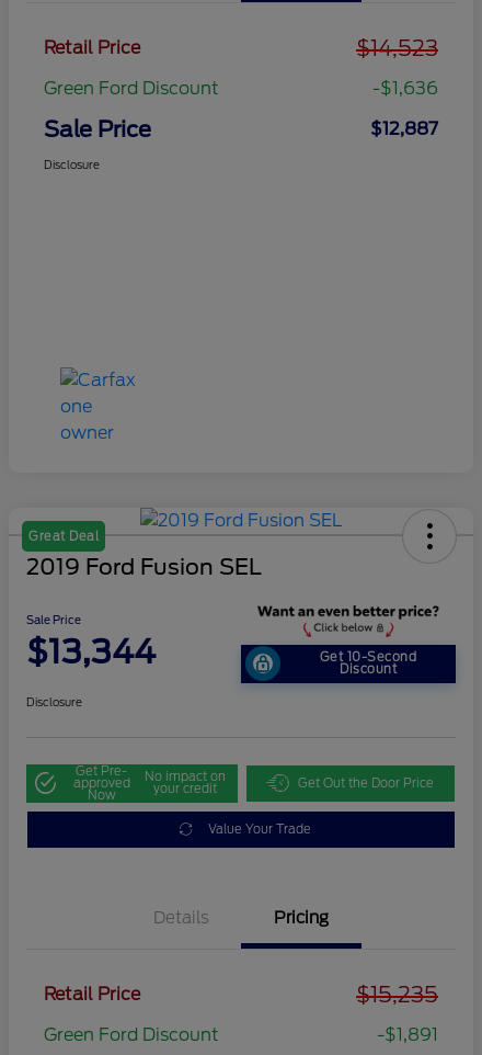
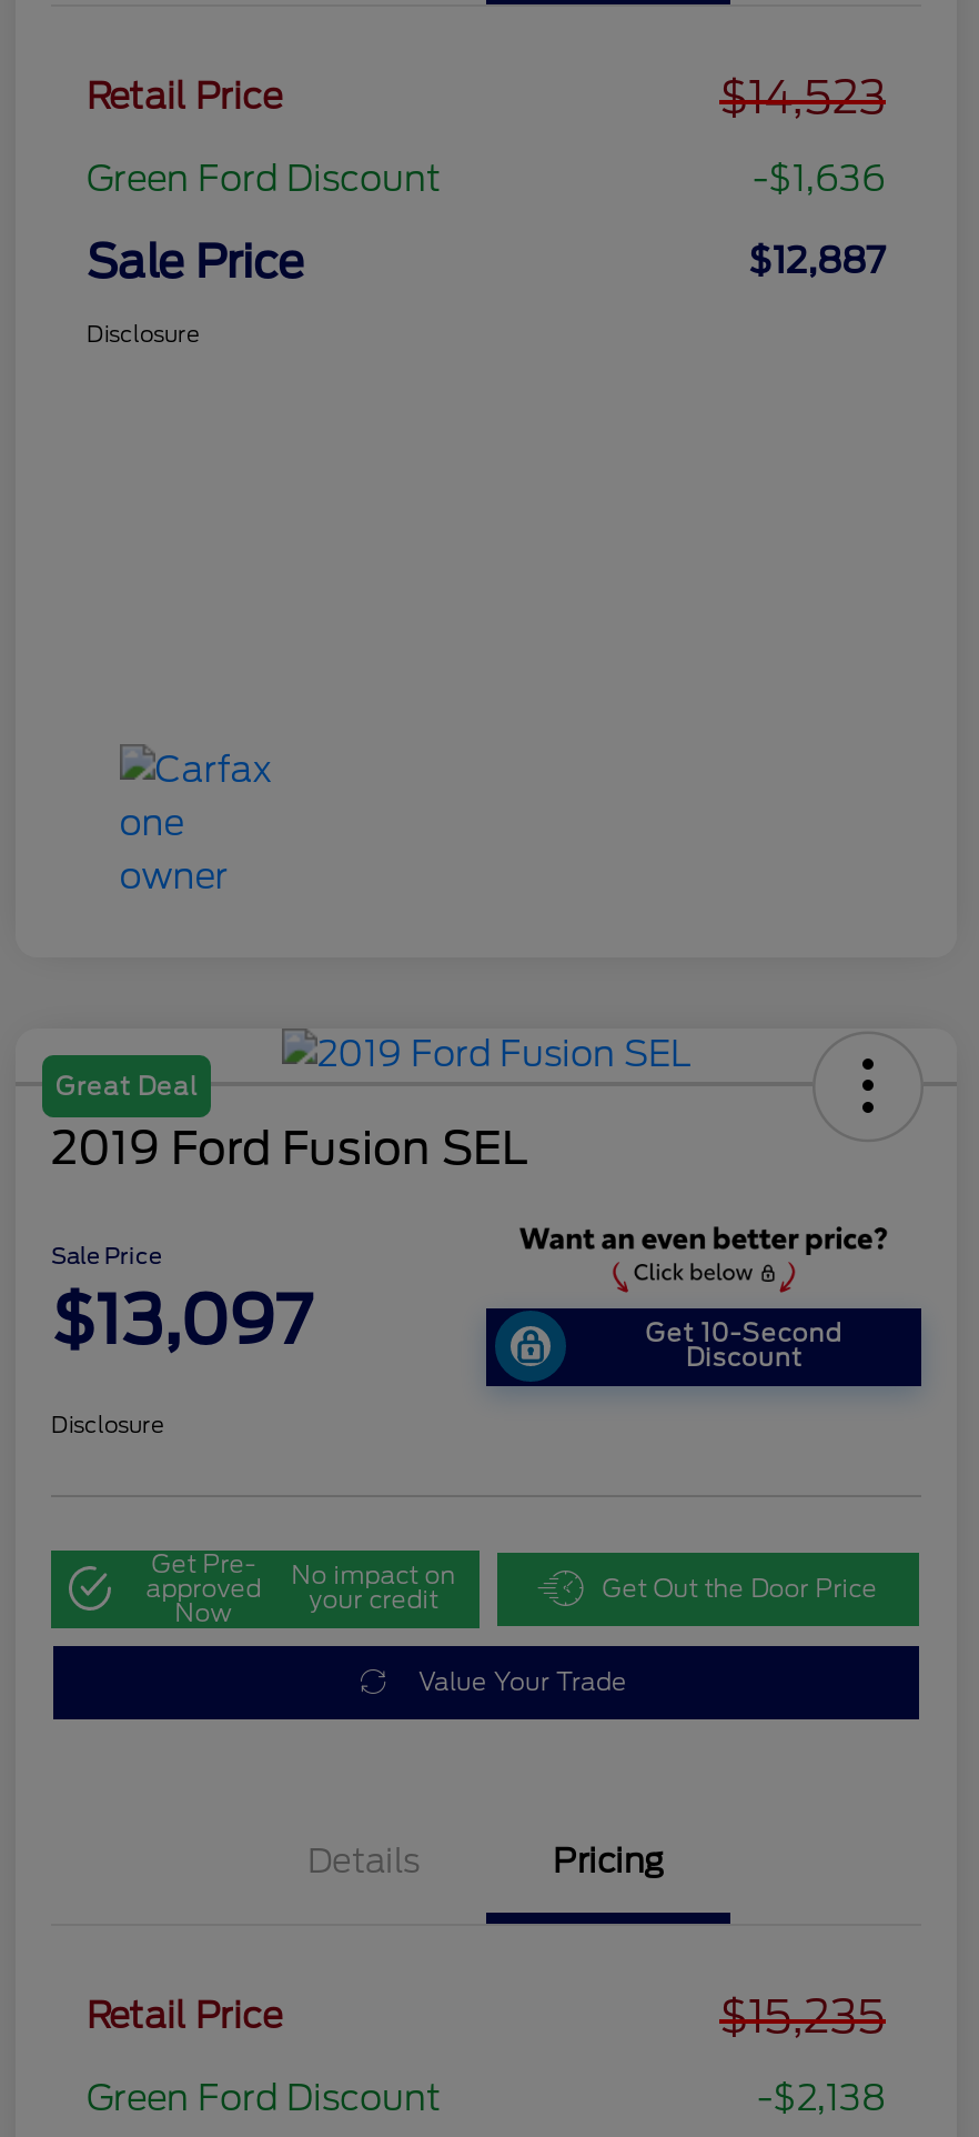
- $13,344
+ $13,097

- -$1,891
+ -$2,138
